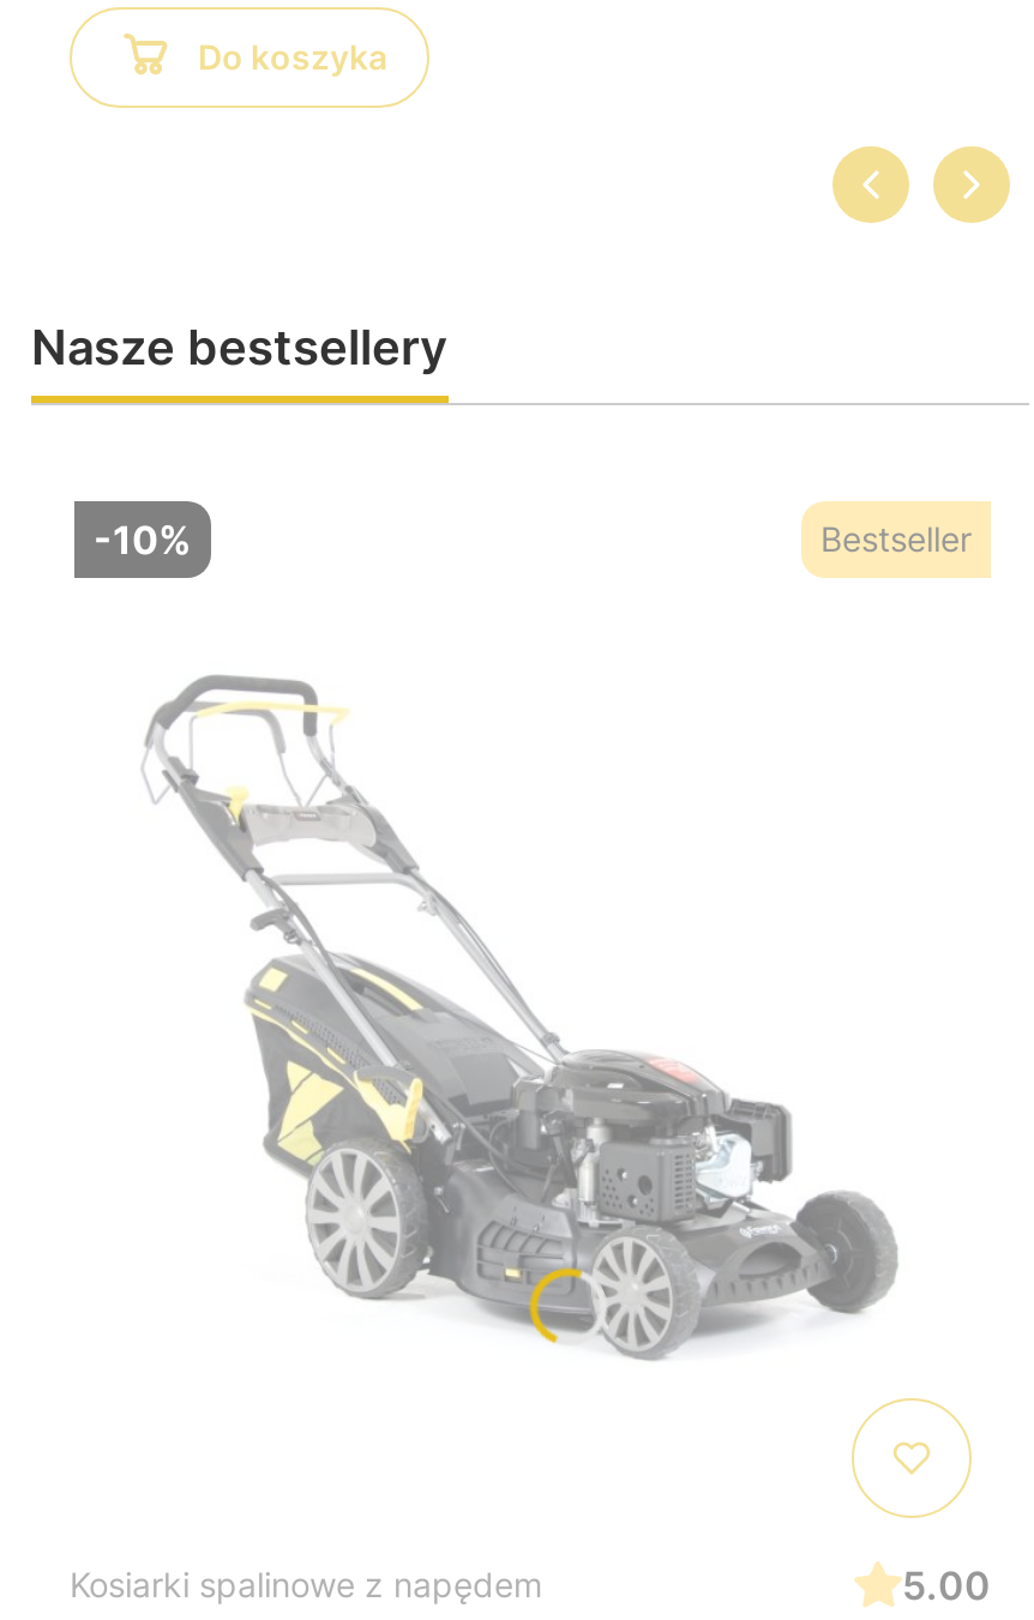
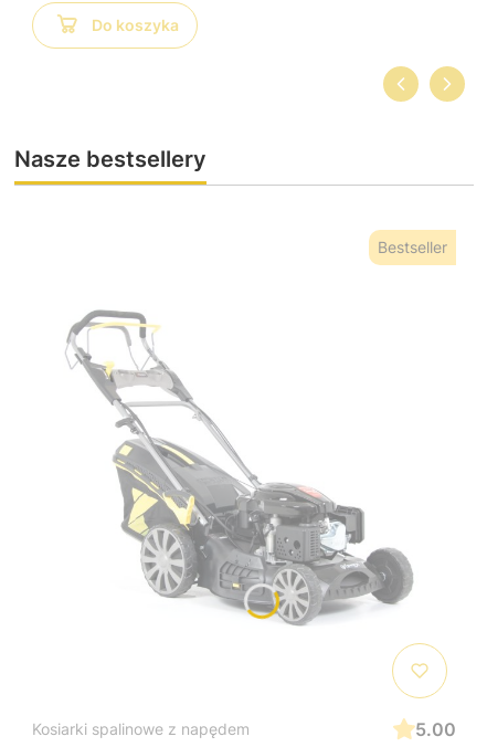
- -10%

- [image]
+ [image]
